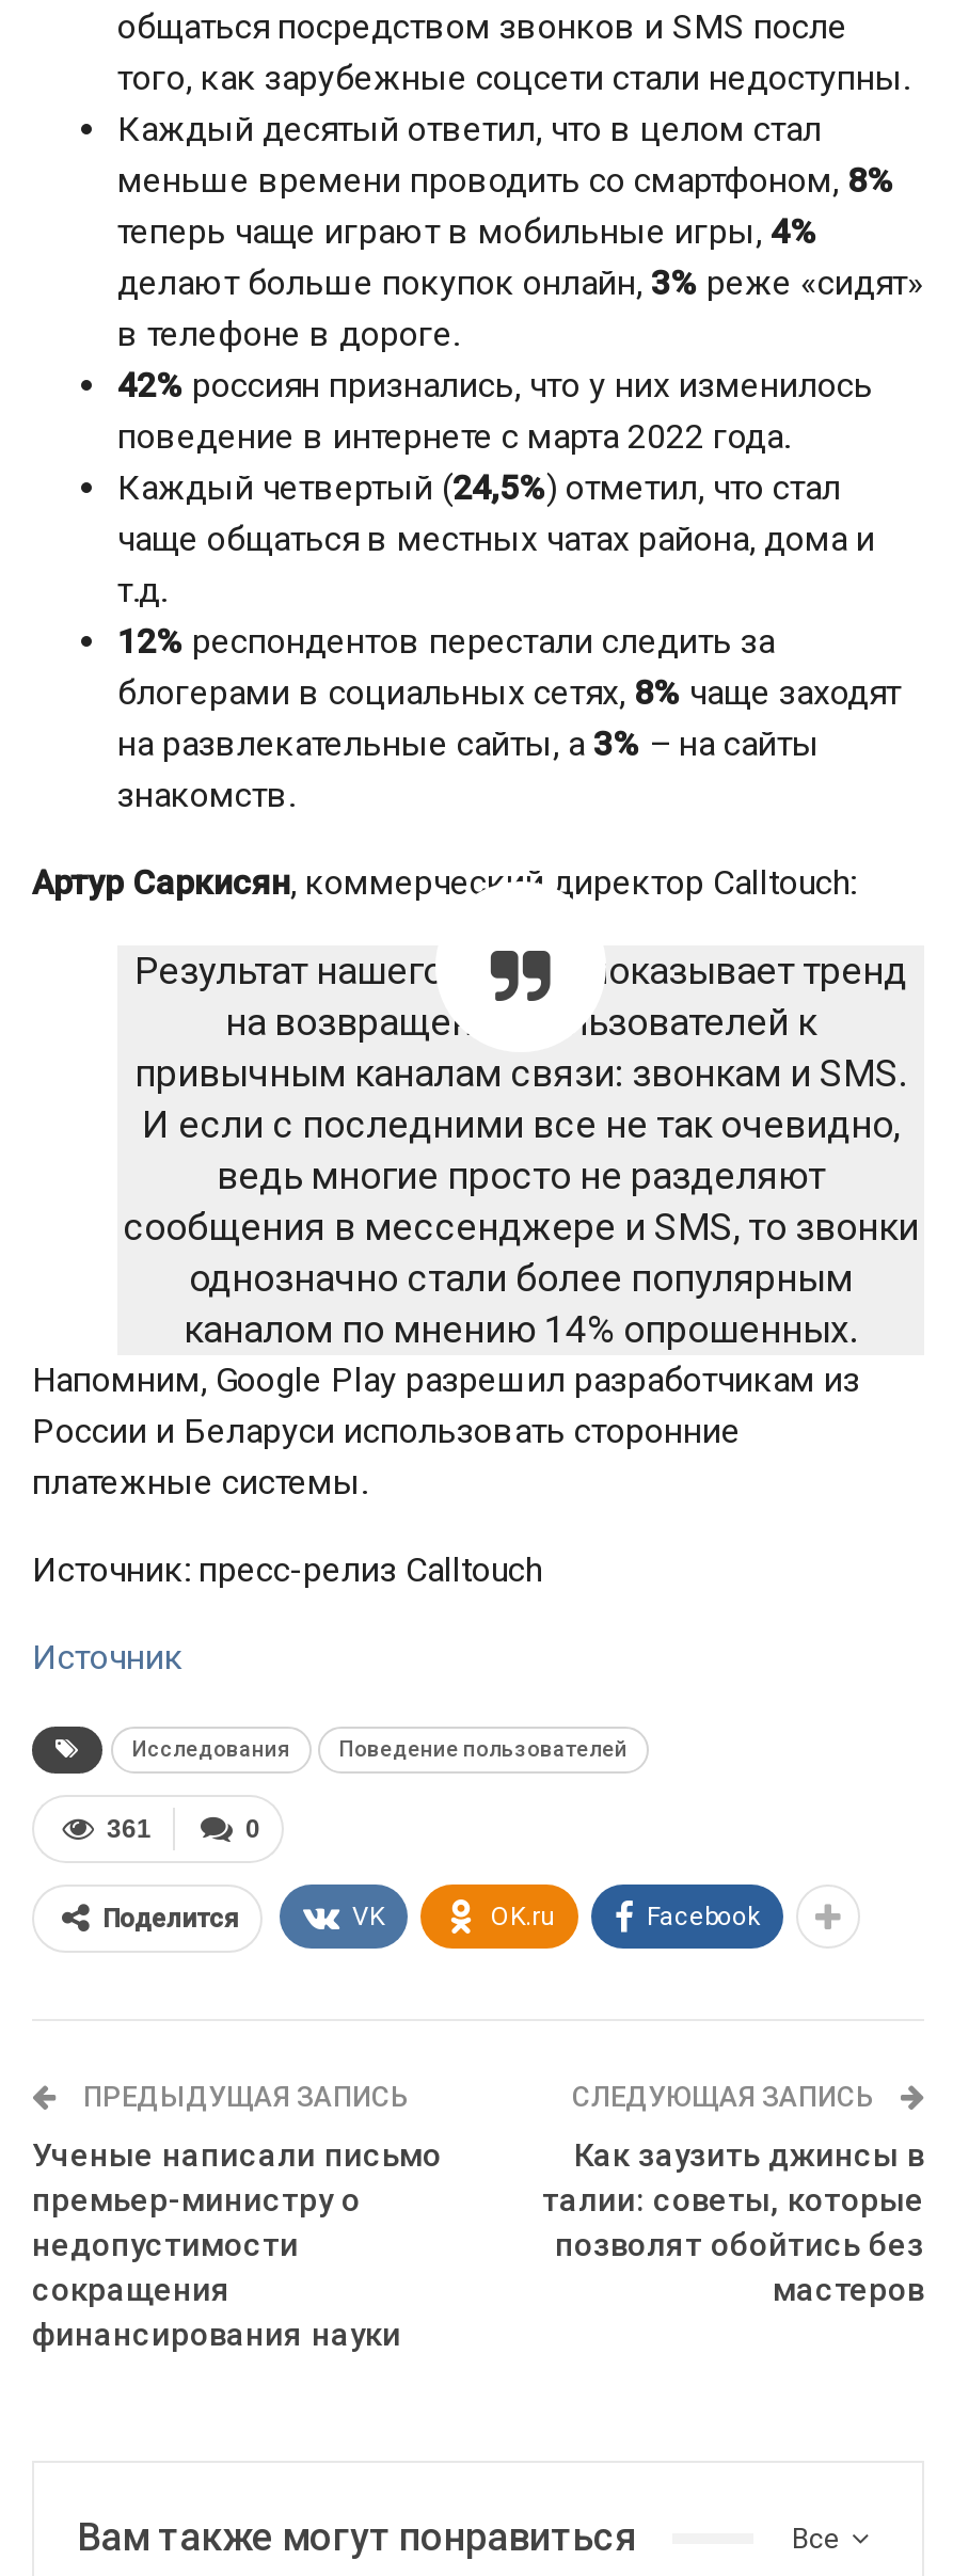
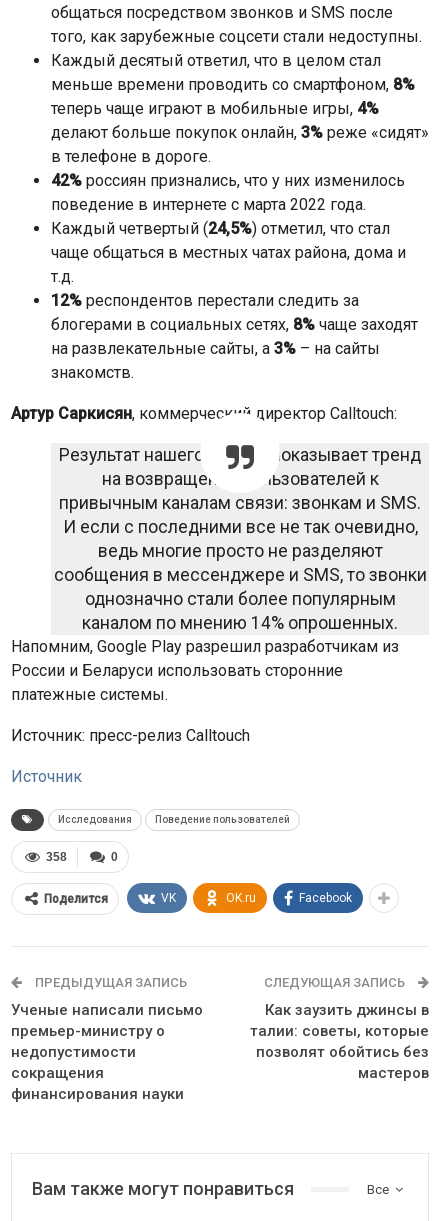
- 361
+ 358
